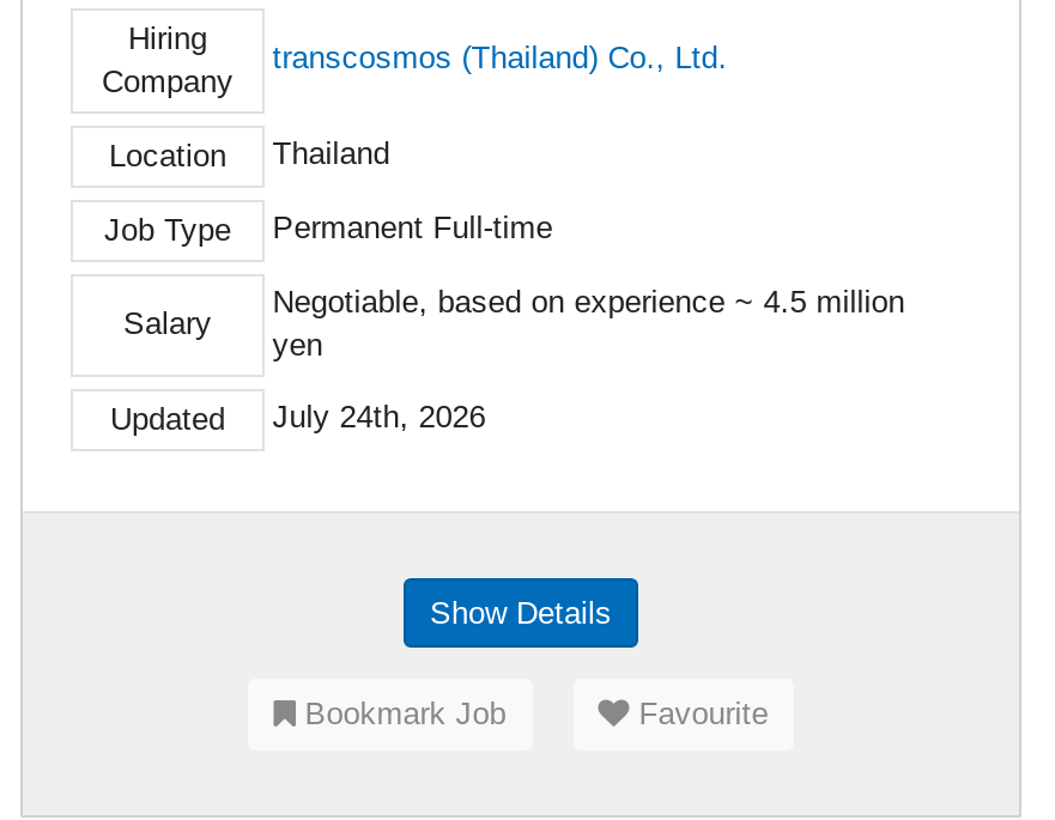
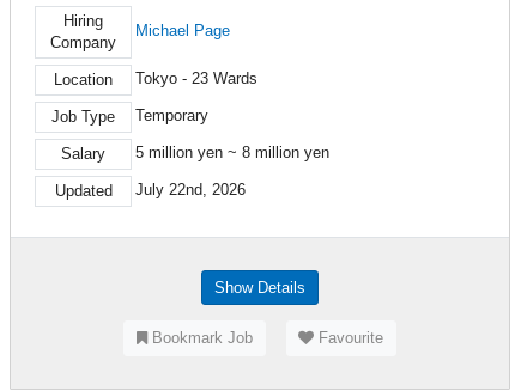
- transcosmos (Thailand) Co., Ltd.
+ Michael Page

- Thailand
+ Tokyo - 23 Wards

- Permanent Full-time
+ Temporary

- Negotiable, based on experience ~ 4.5 million
- yen
+ 5 million yen ~ 8 million yen

- Updated July 24th, 2026
+ Updated July 22nd, 2026
